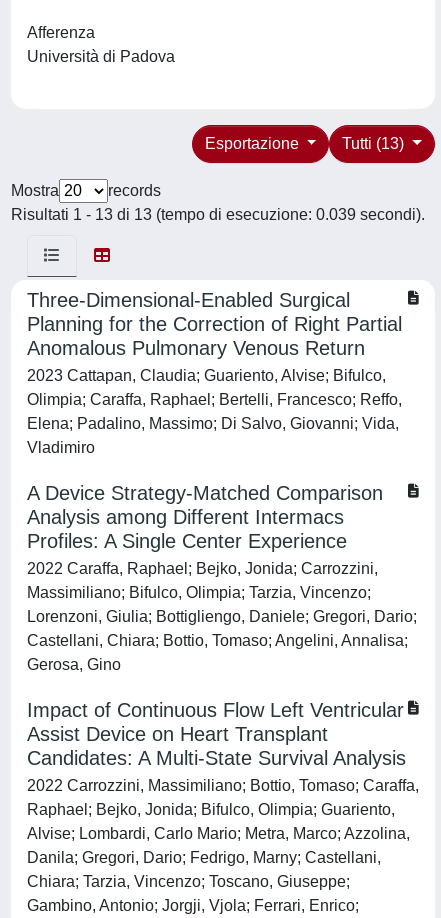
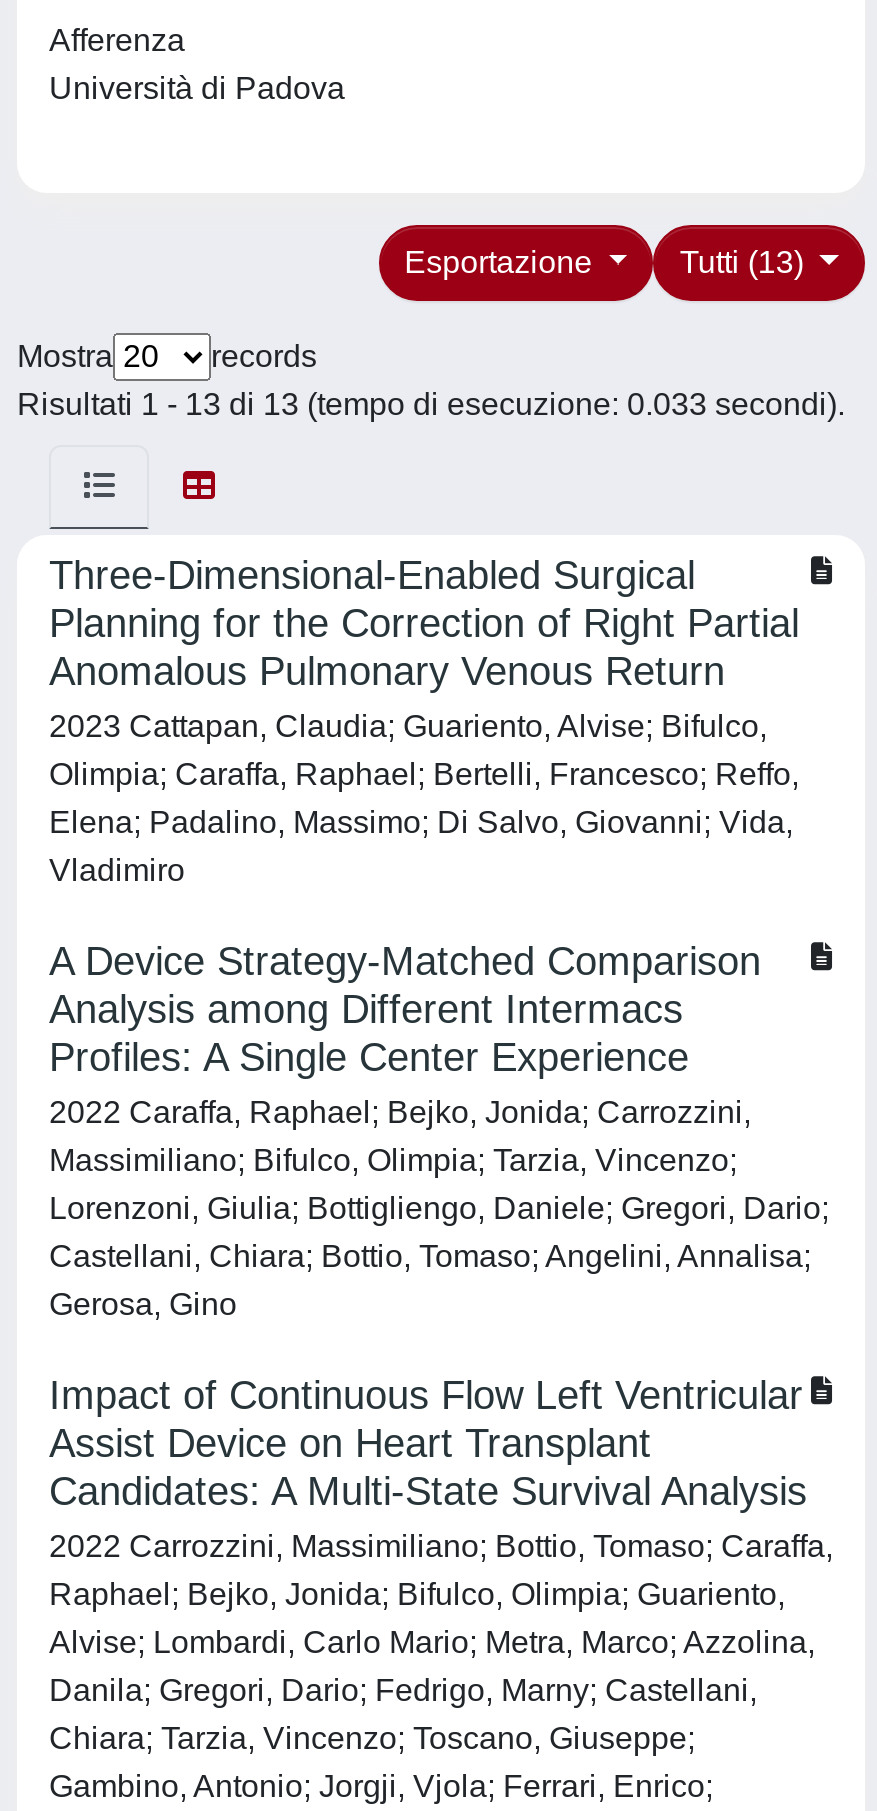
- Risultati 1 - 13 di 13 (tempo di esecuzione: 0.039 secondi).
+ Risultati 1 - 13 di 13 (tempo di esecuzione: 0.033 secondi).
